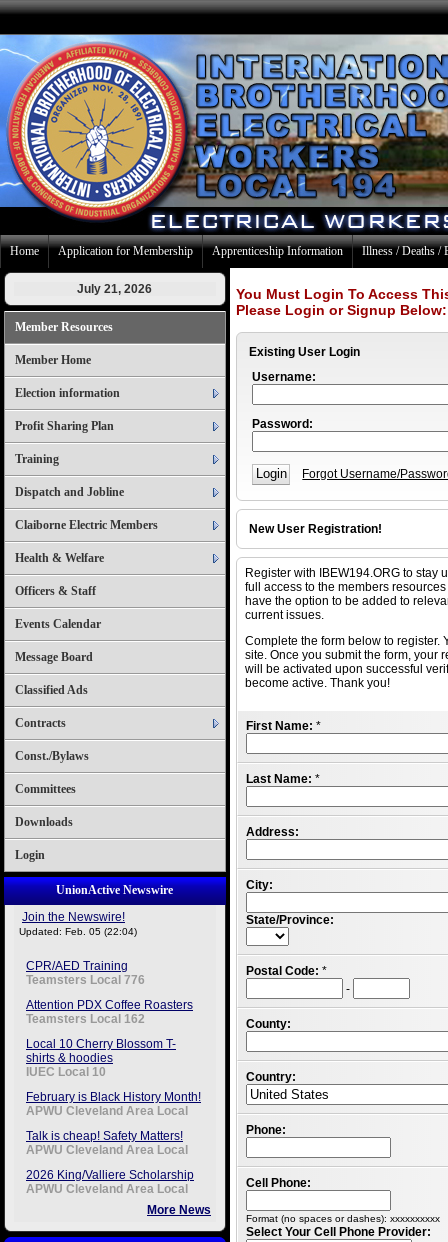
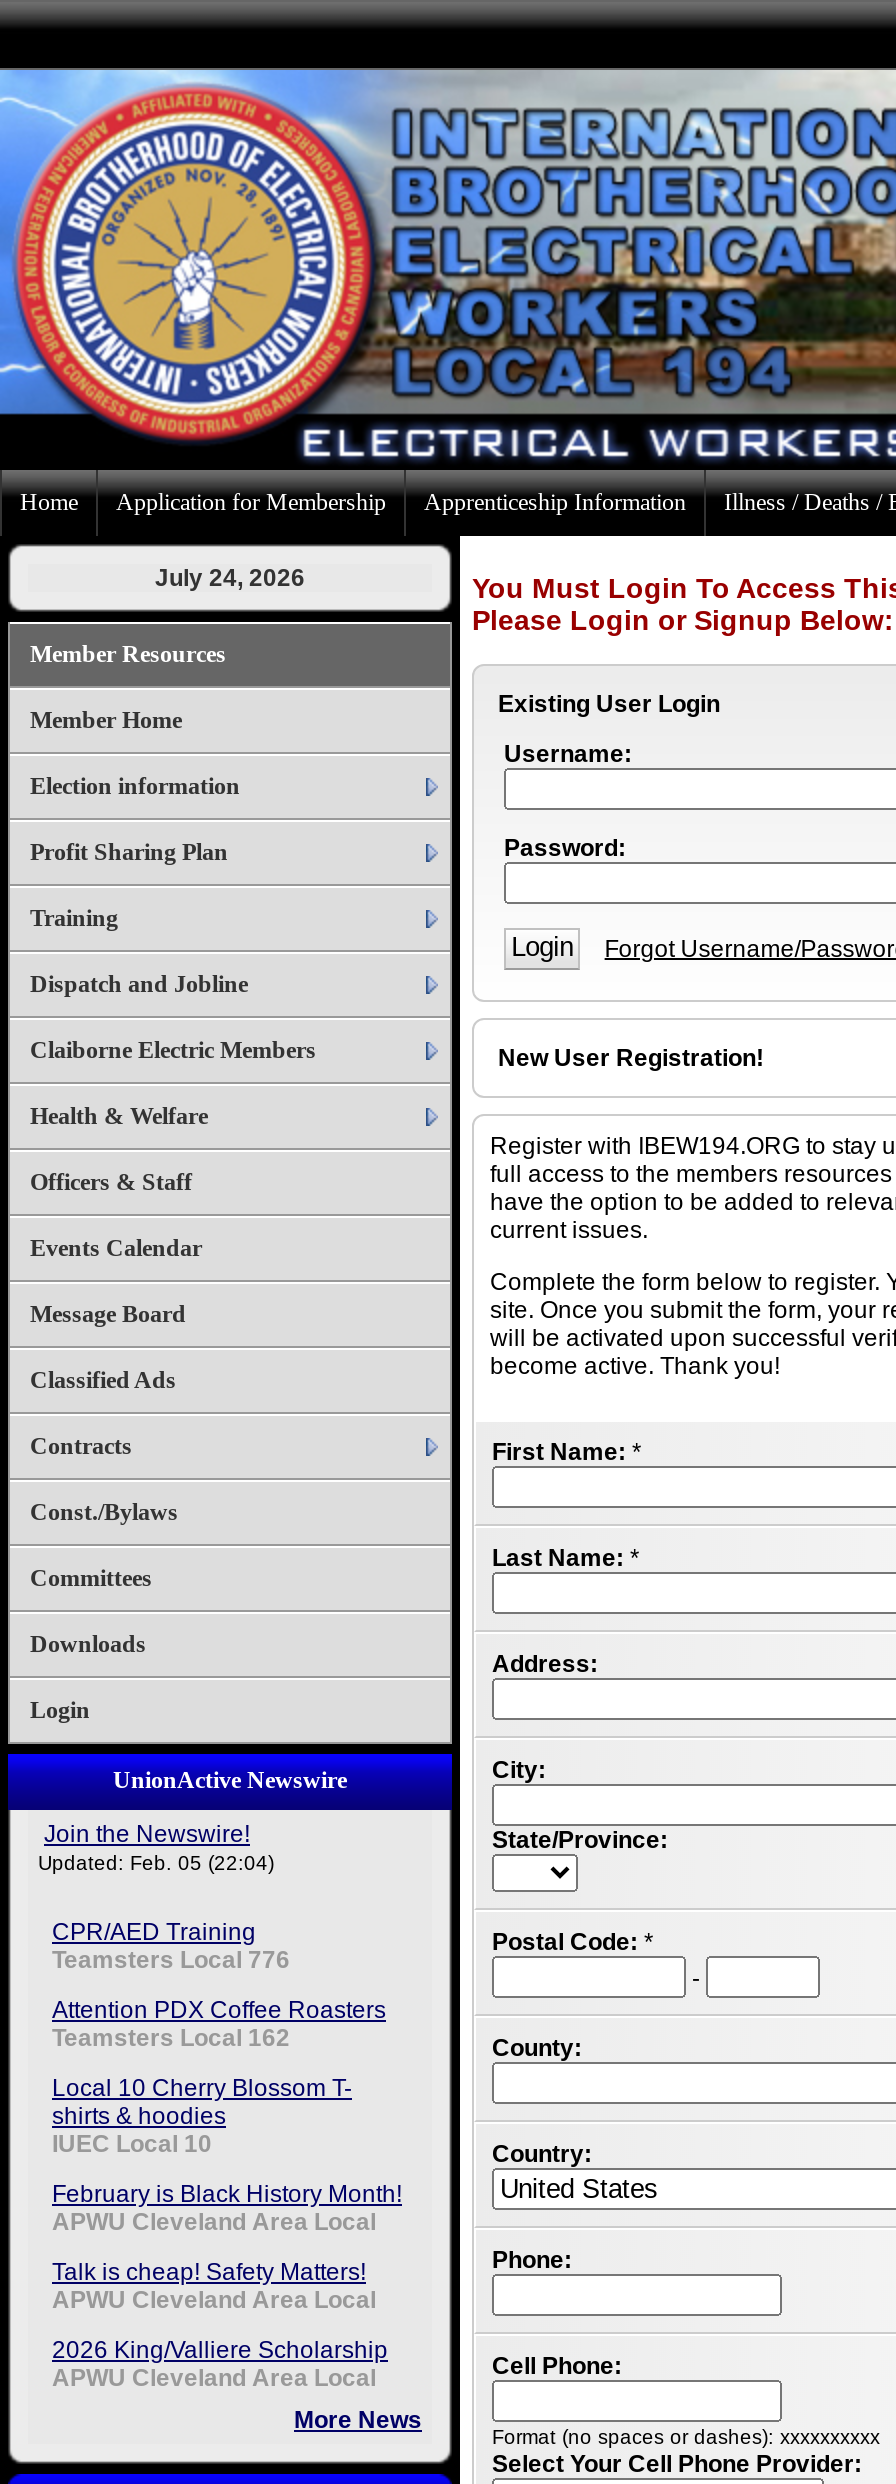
- July 21, 2026
+ July 24, 2026
